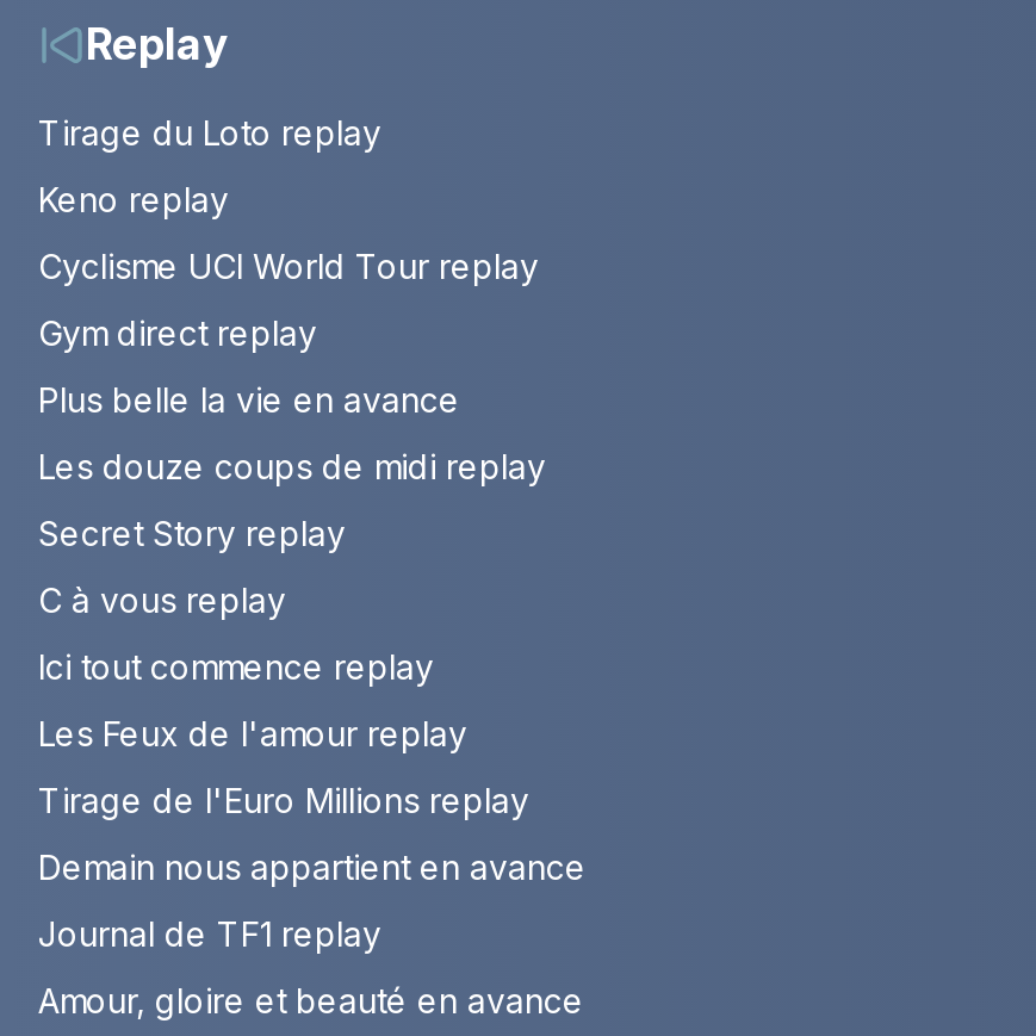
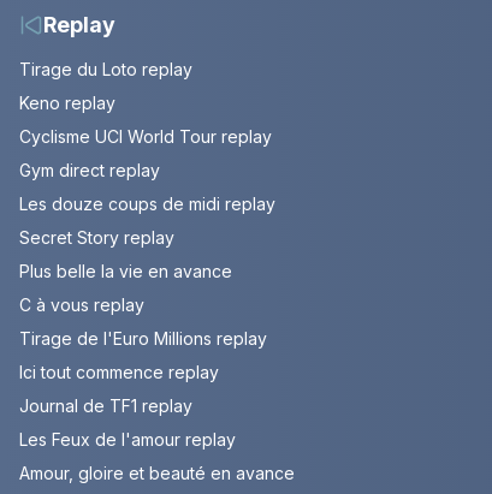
moved down: Plus belle la vie en avance

moved down: Ici tout commence replay

moved down: Les Feux de l'amour replay

moved up: Tirage de l'Euro Millions replay

- Demain nous appartient en avance

moved up: Journal de TF1 replay
